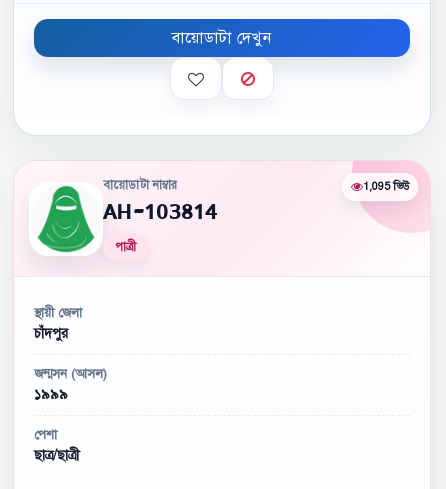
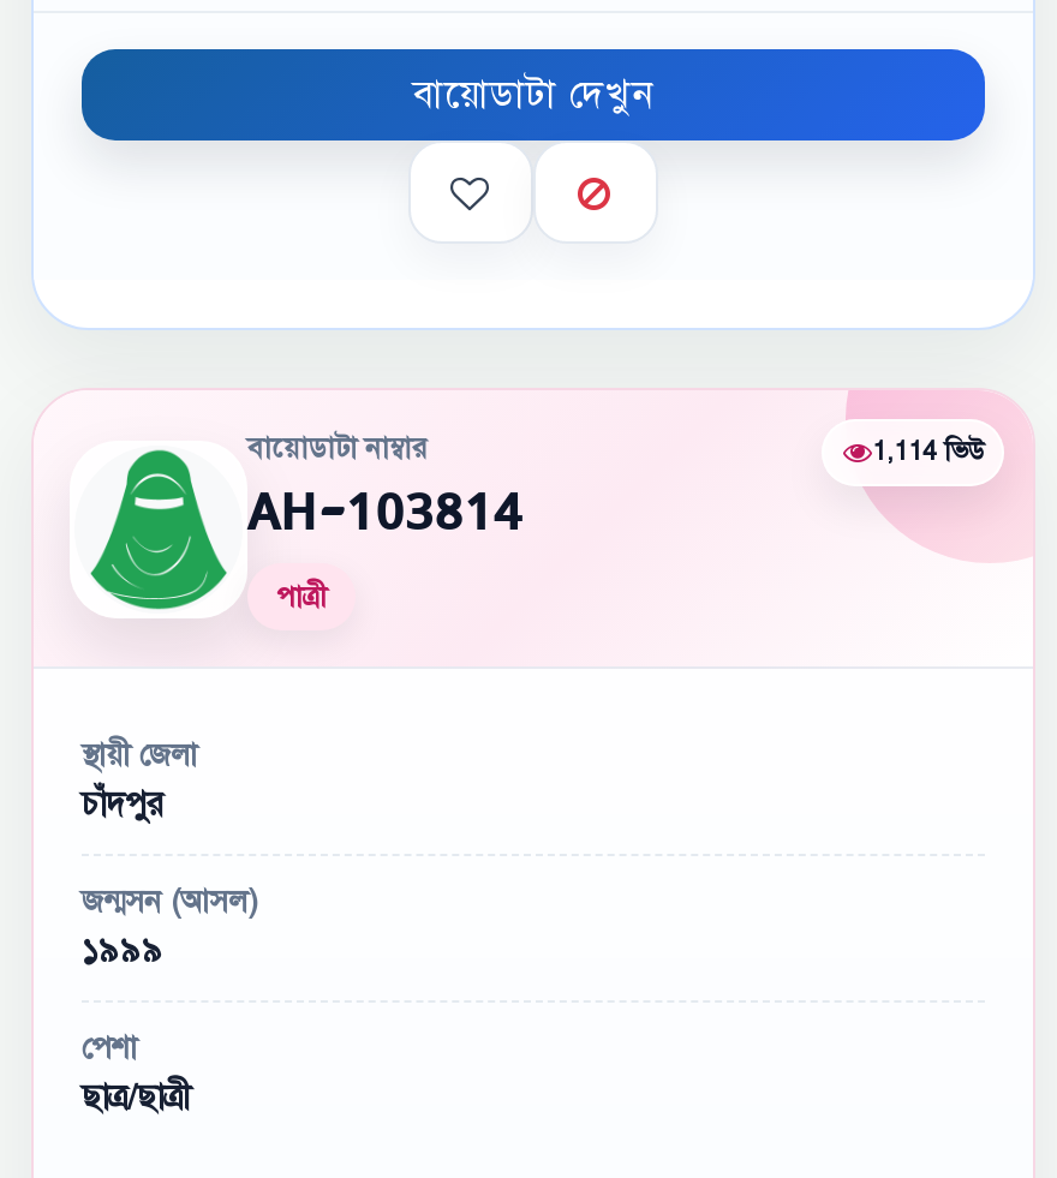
- 1,095 ভিউ
+ 1,114 ভিউ
